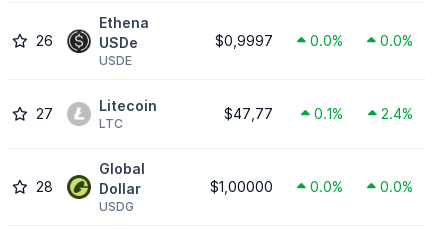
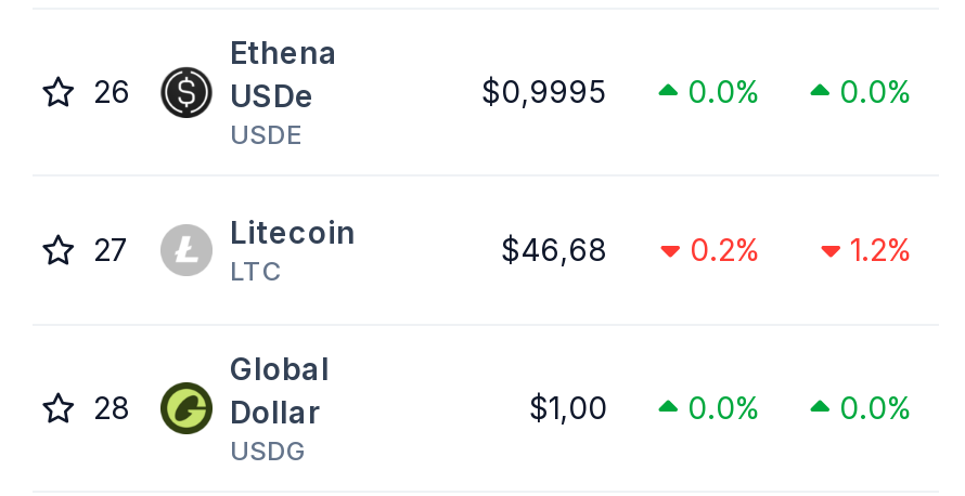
- $0,9997
+ $0,9995

- $47,77
+ $46,68

- 0.1%
+ 0.2%

- 2.4%
+ 1.2%

- $1,00000
+ $1,00
